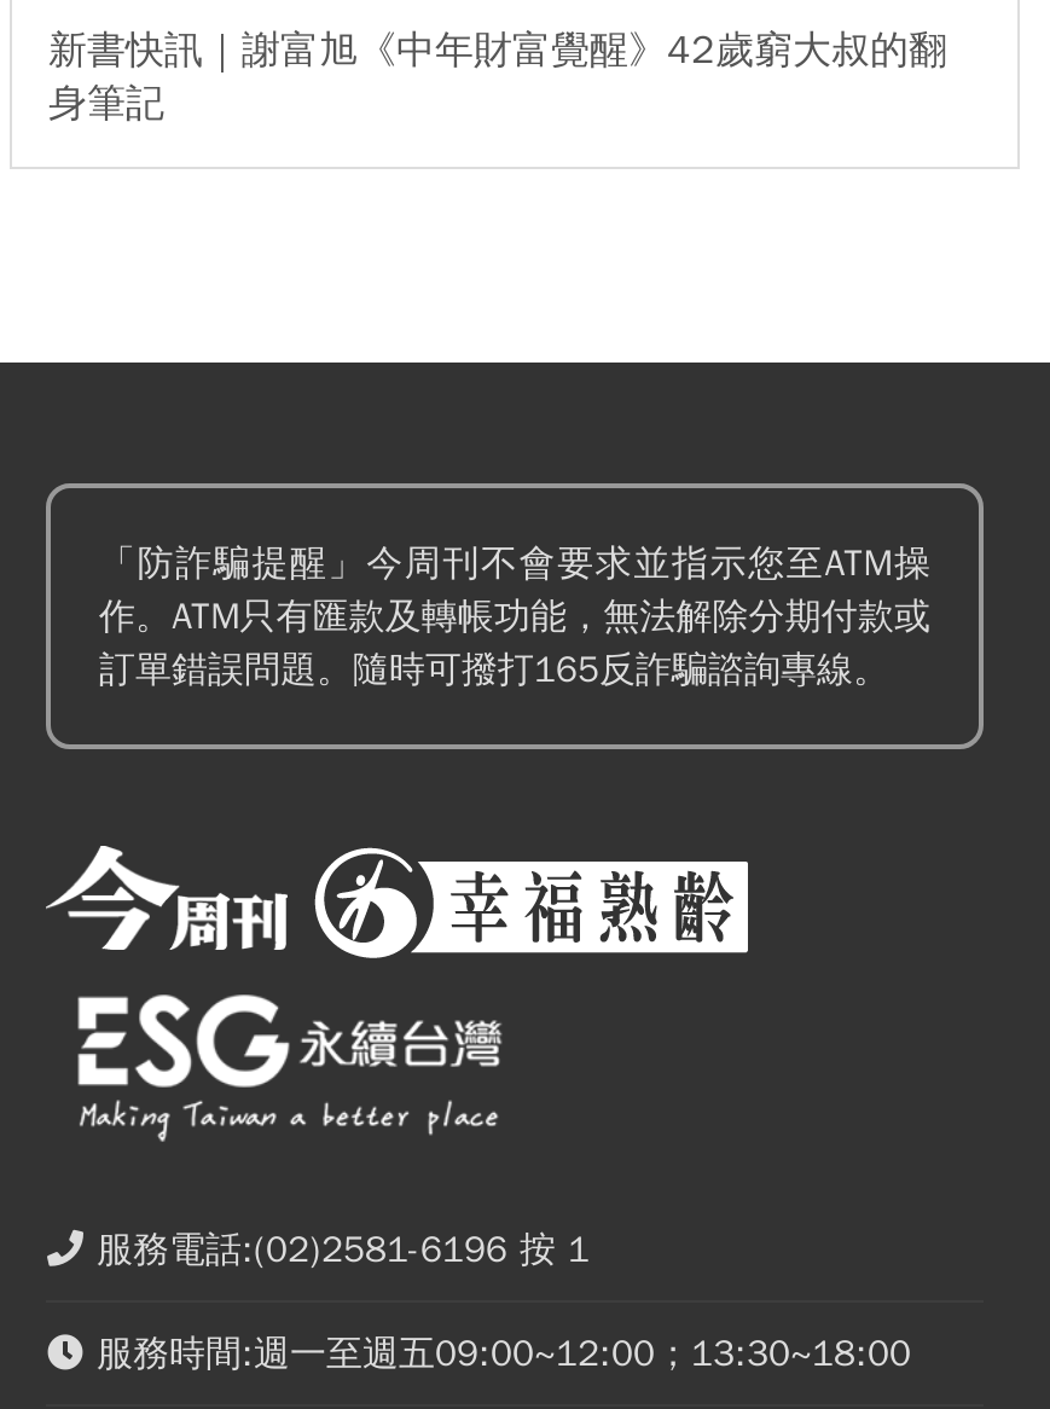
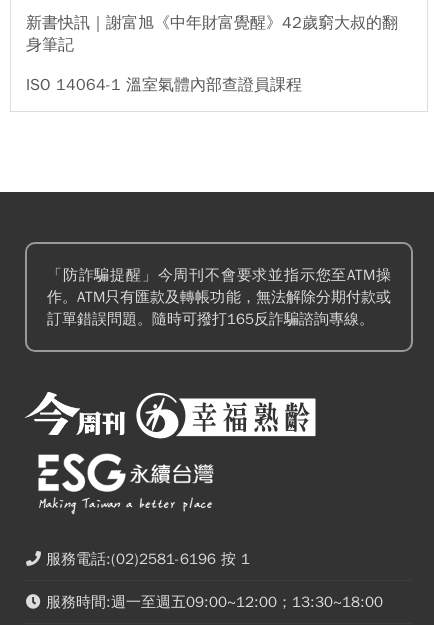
+ ISO 14064-1 溫室氣體內部查證員課程
